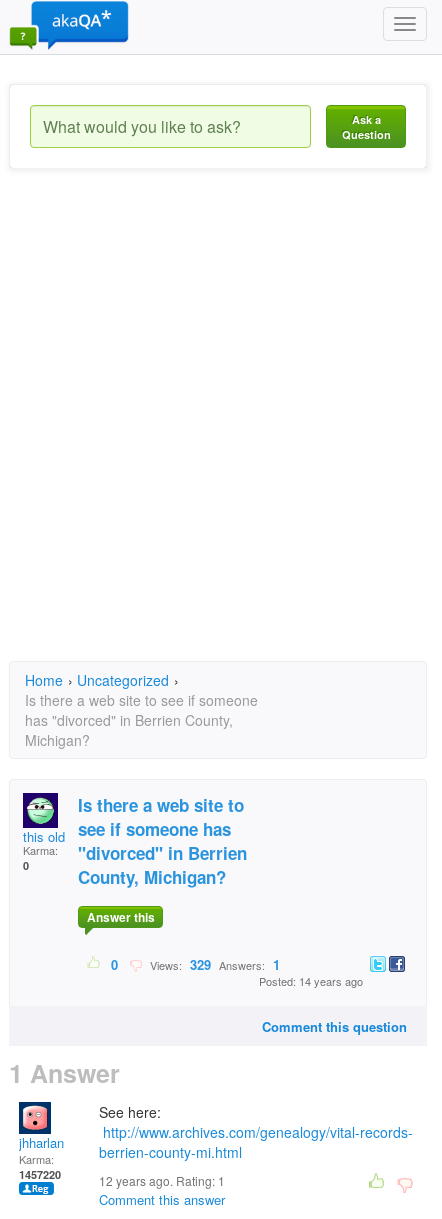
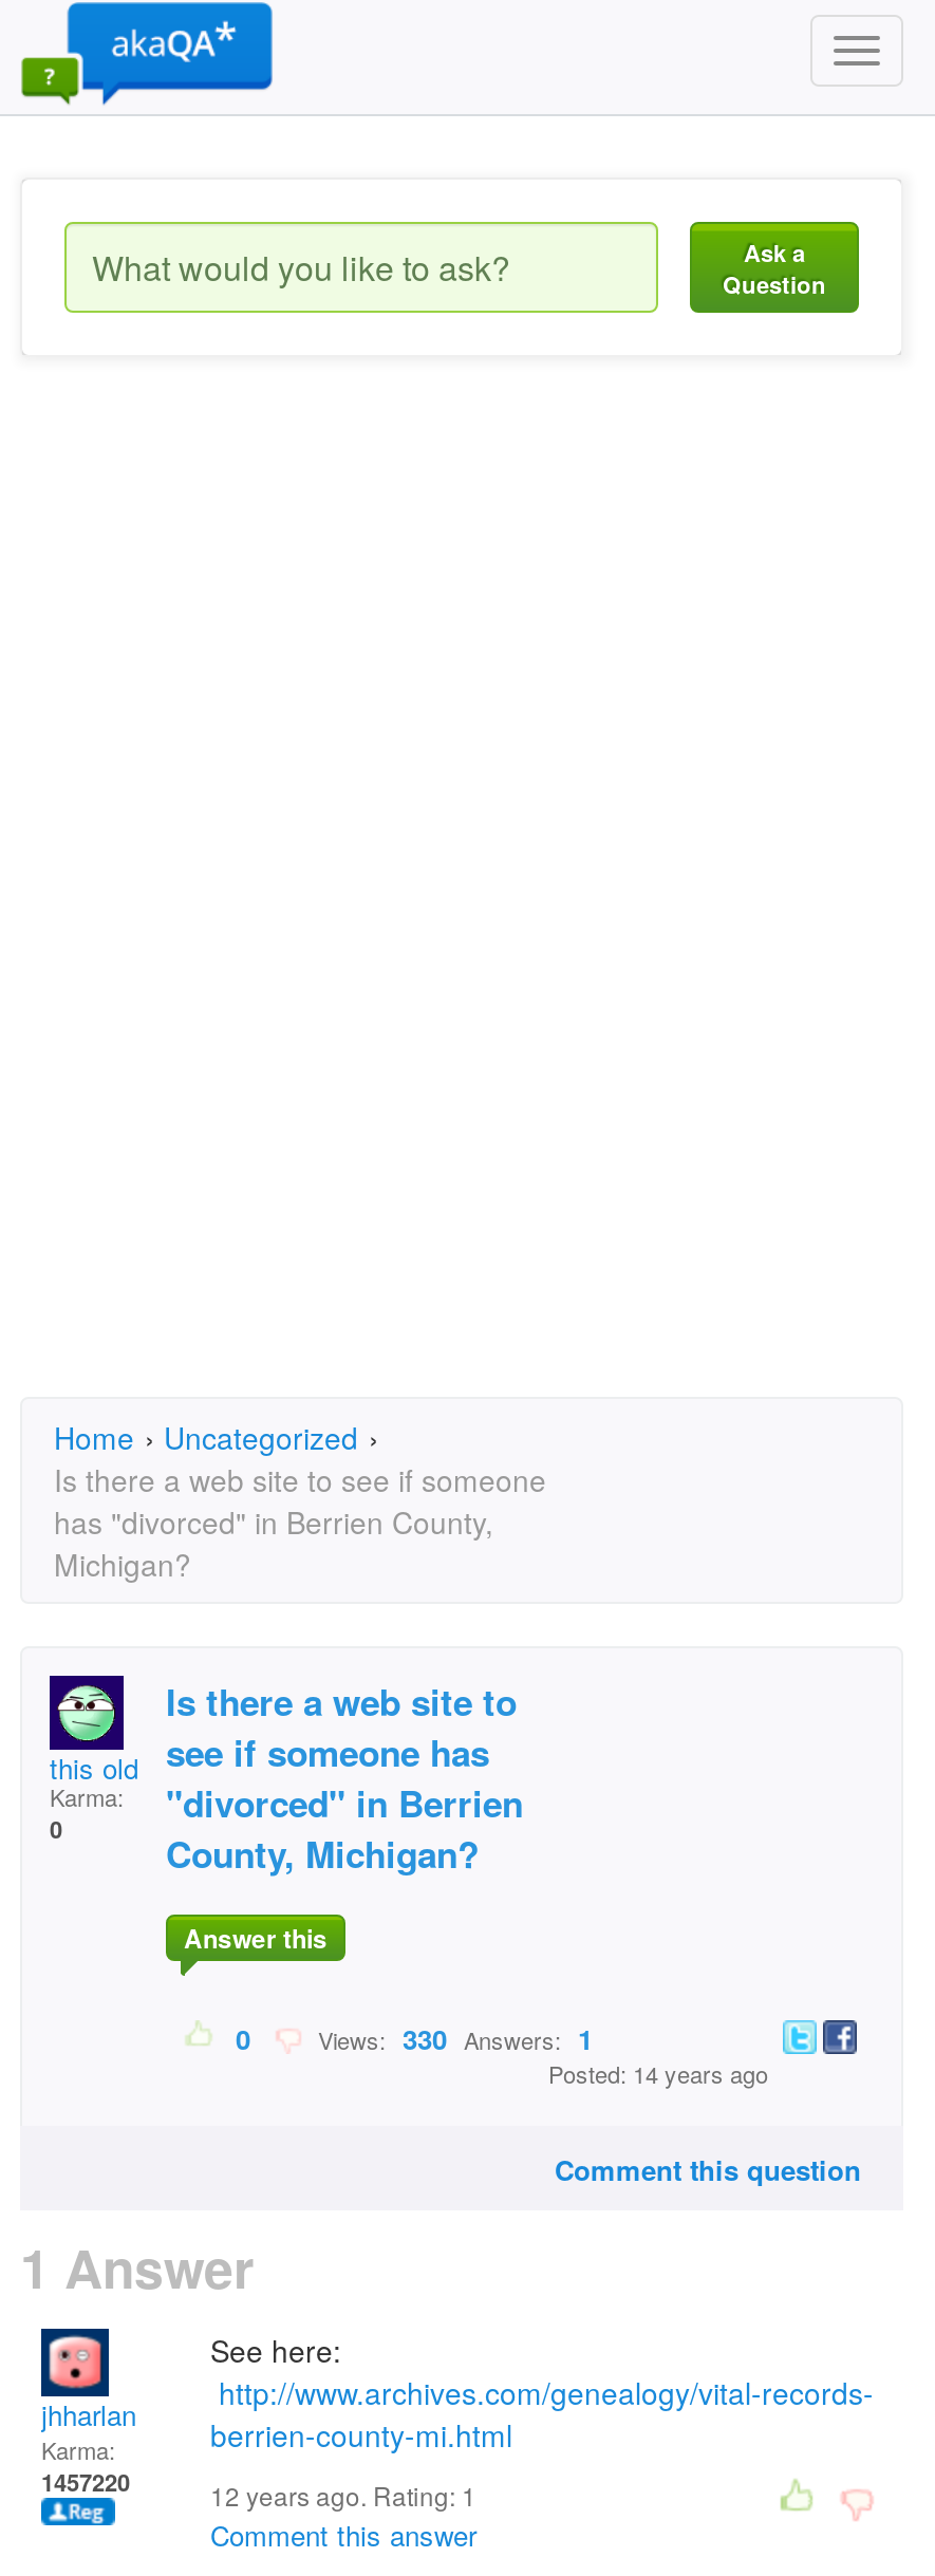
- Views: 329 Answers: 1
+ Views: 330 Answers: 1
